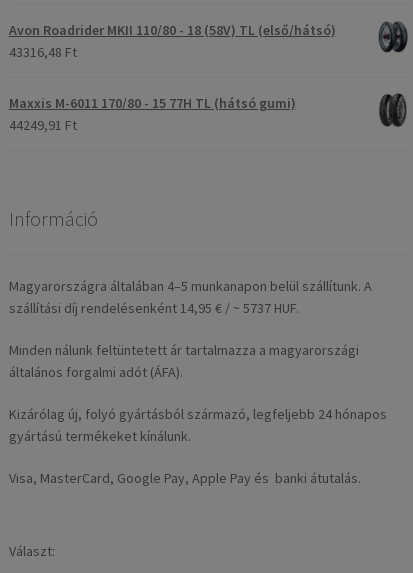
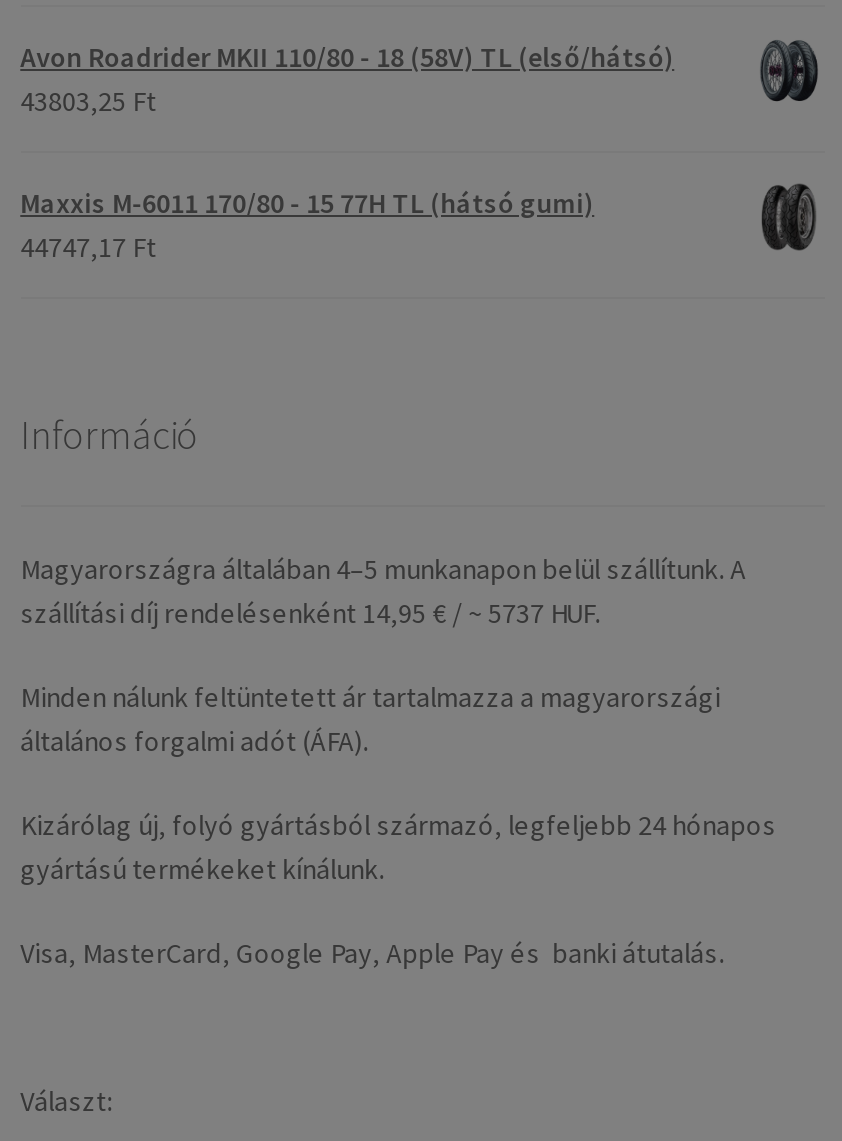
- 43316,48 Ft
+ 43803,25 Ft

- 44249,91 Ft
+ 44747,17 Ft
